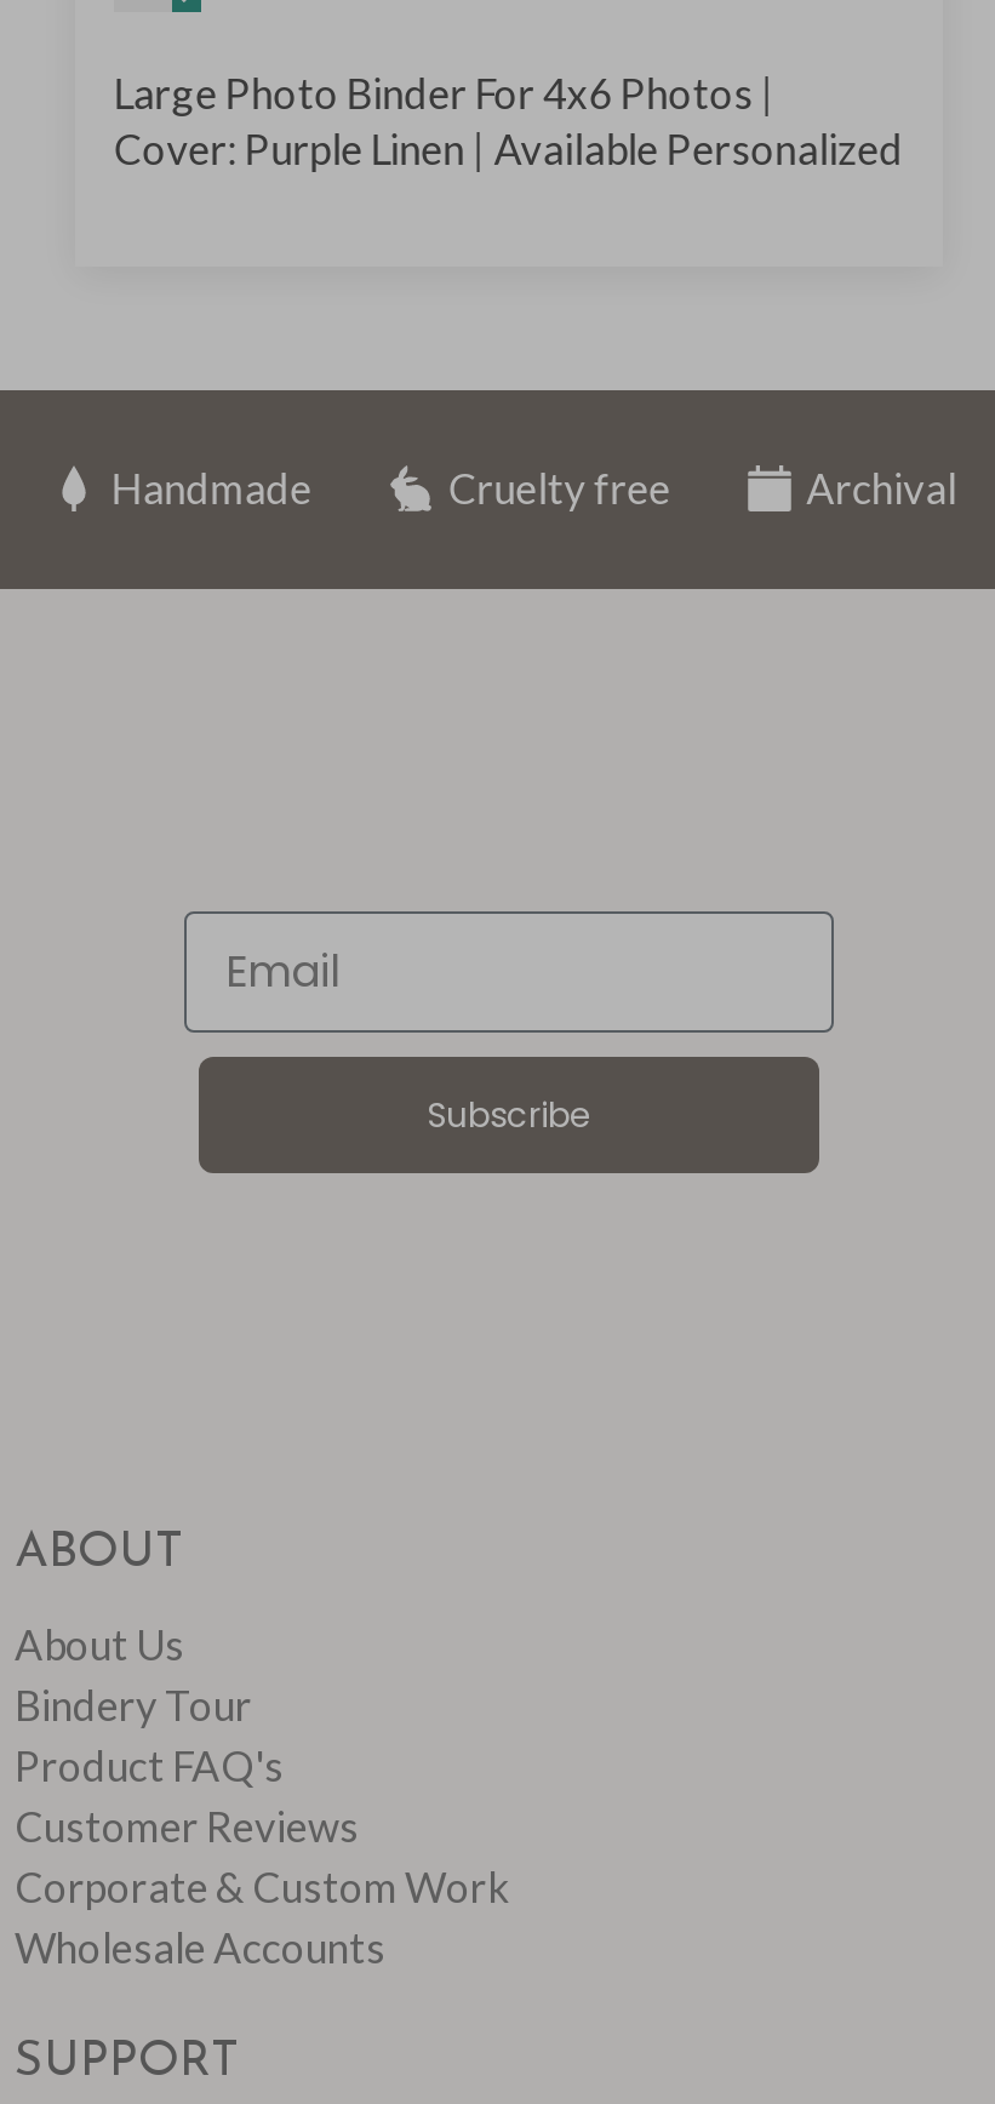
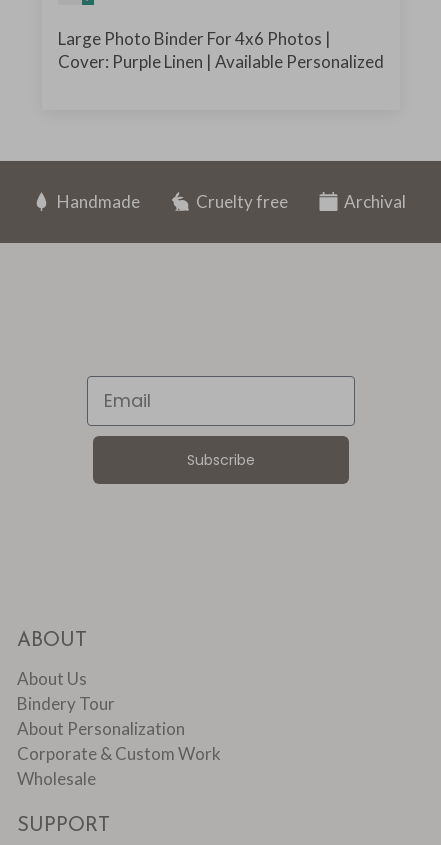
- Product FAQ's
- Customer Reviews
+ About Personalization

- Wholesale Accounts
+ Wholesale
